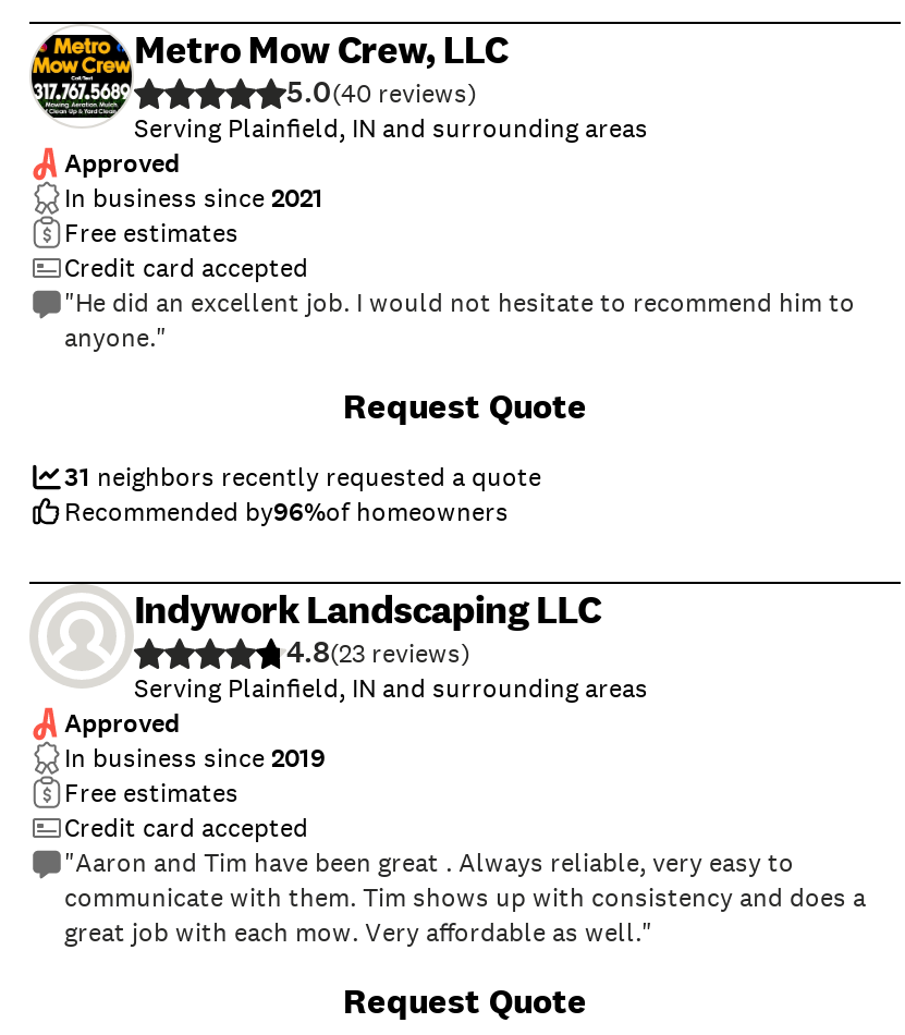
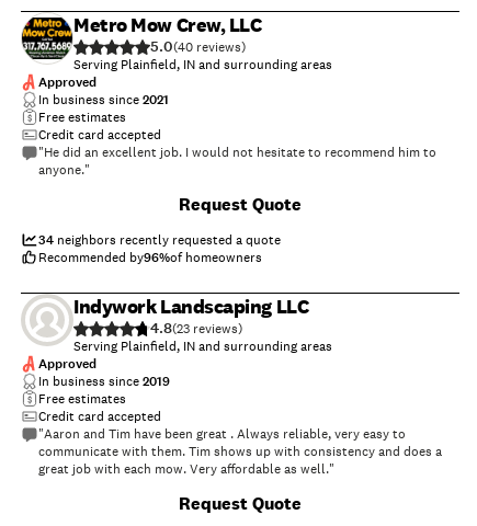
- 31 neighbors recently requested a quote
+ 34 neighbors recently requested a quote
